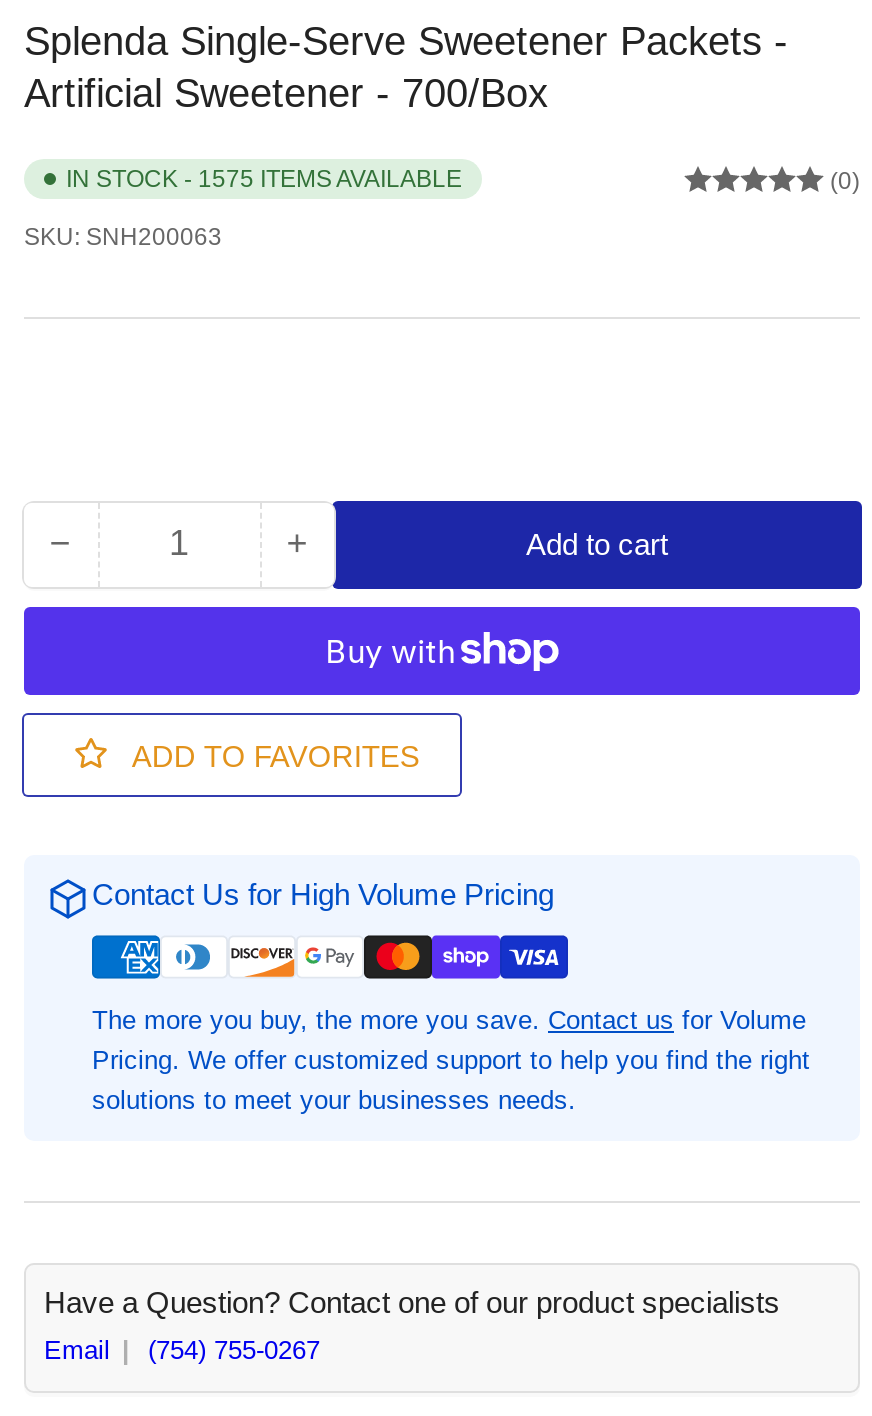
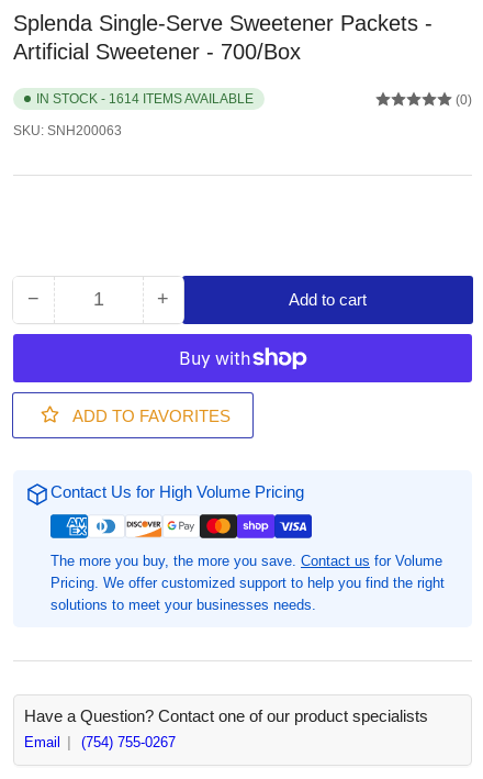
- IN STOCK - 1575 ITEMS AVAILABLE
+ IN STOCK - 1614 ITEMS AVAILABLE
